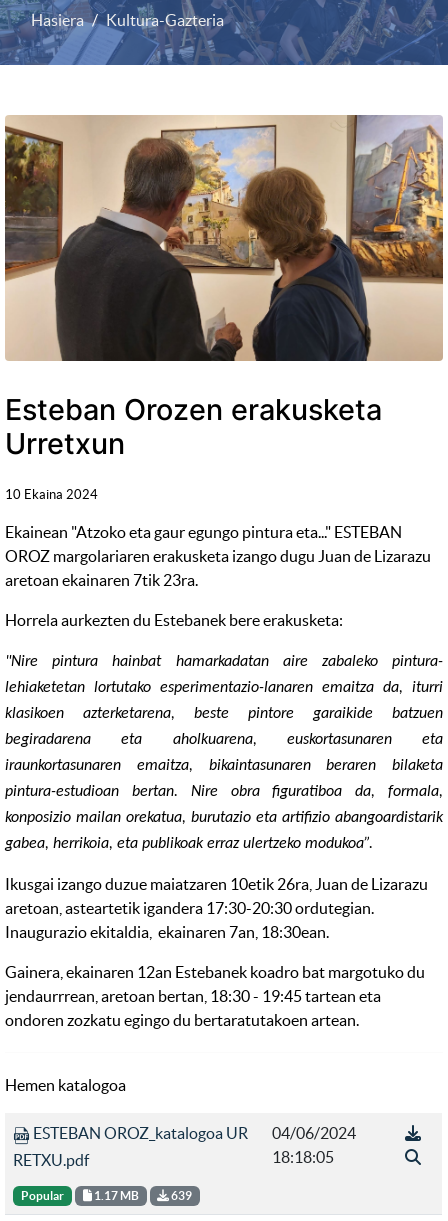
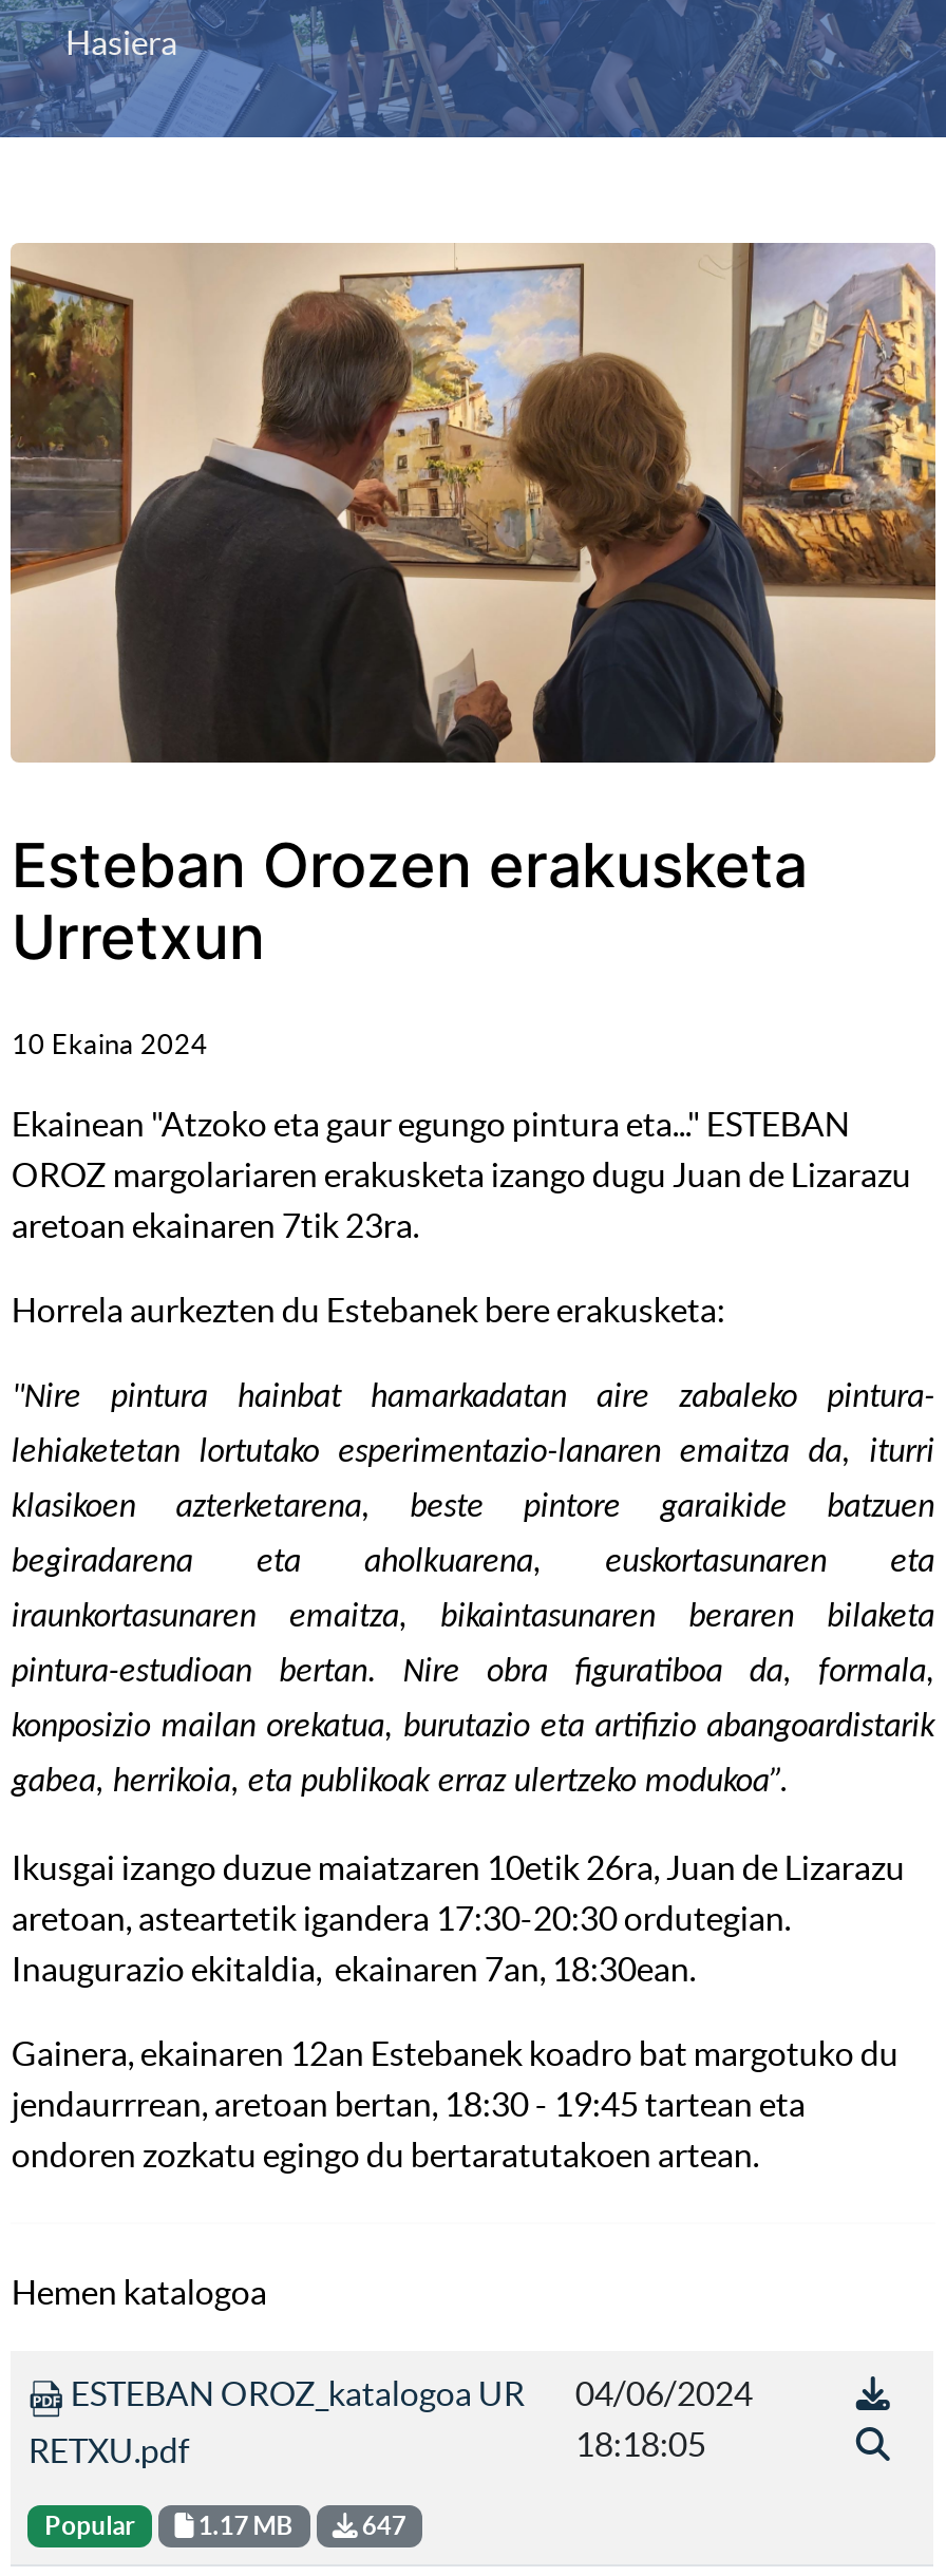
- Kultura-Gazteria

- 639
+ 647
